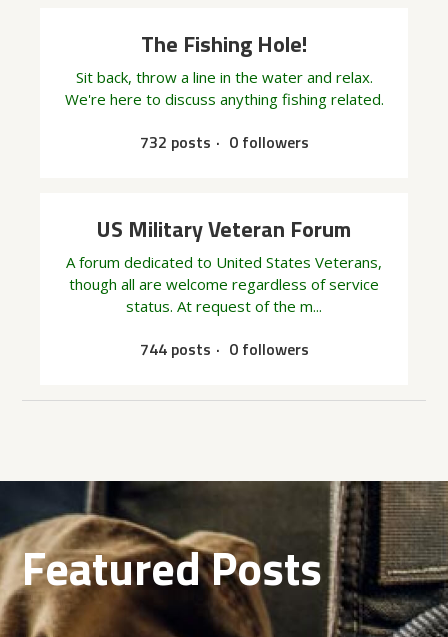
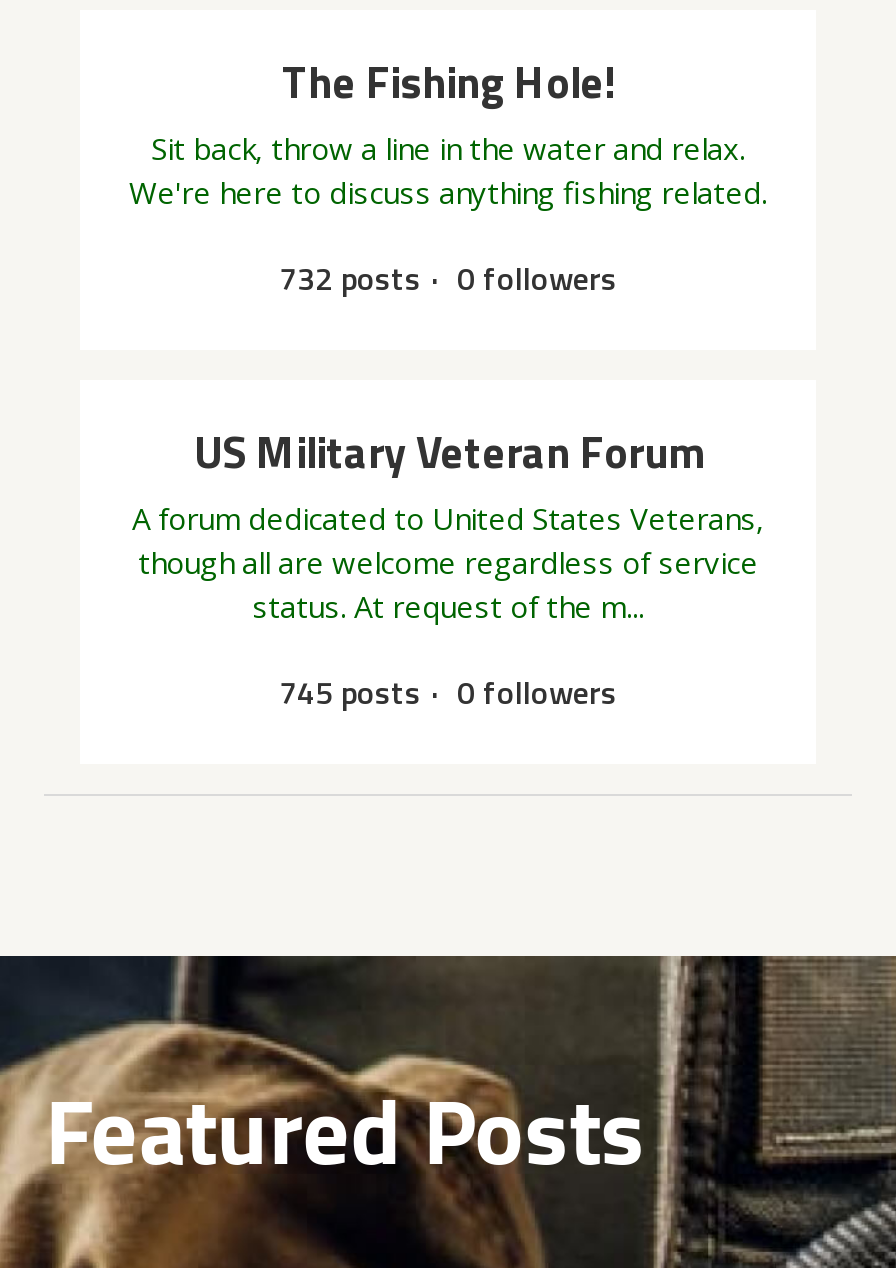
- 744 posts 0 followers
+ 745 posts 0 followers
